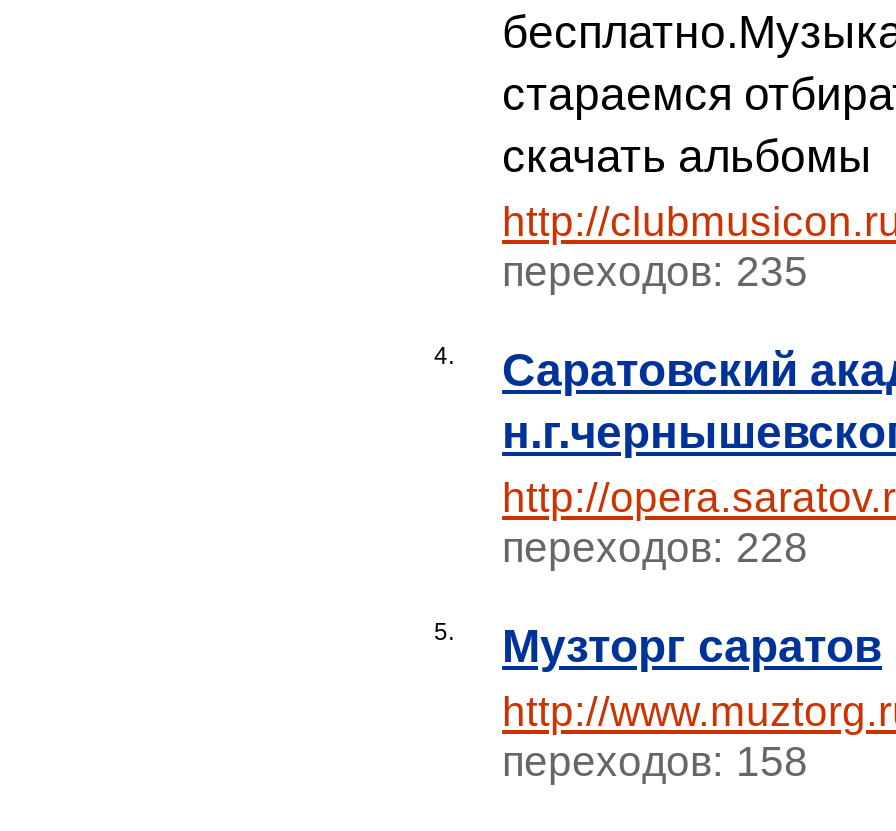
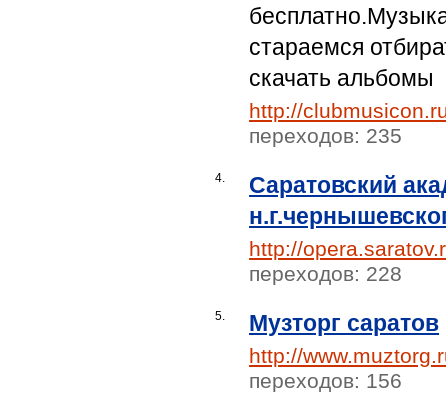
- переходов: 158
+ переходов: 156
